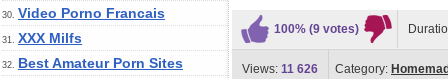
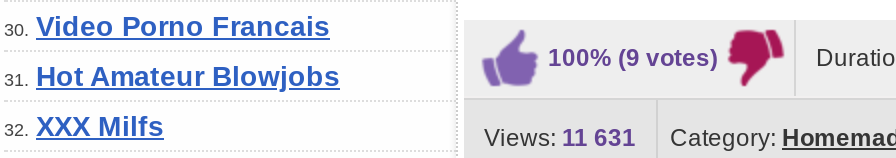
- 31. XXX Milfs
+ 31. Hot Amateur Blowjobs

- 32. Best Amateur Porn Sites
+ 32. XXX Milfs

- Views: 11 626
+ Views: 11 631
